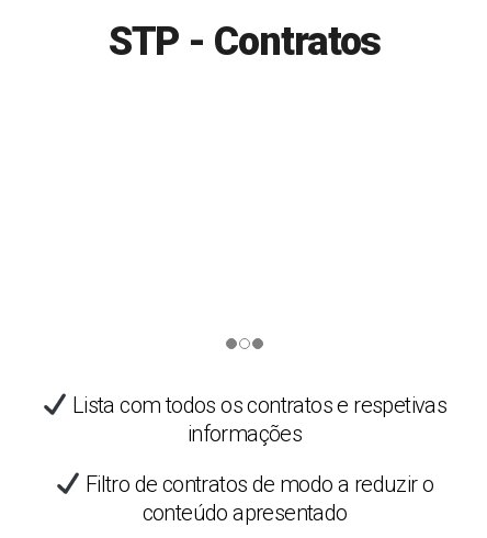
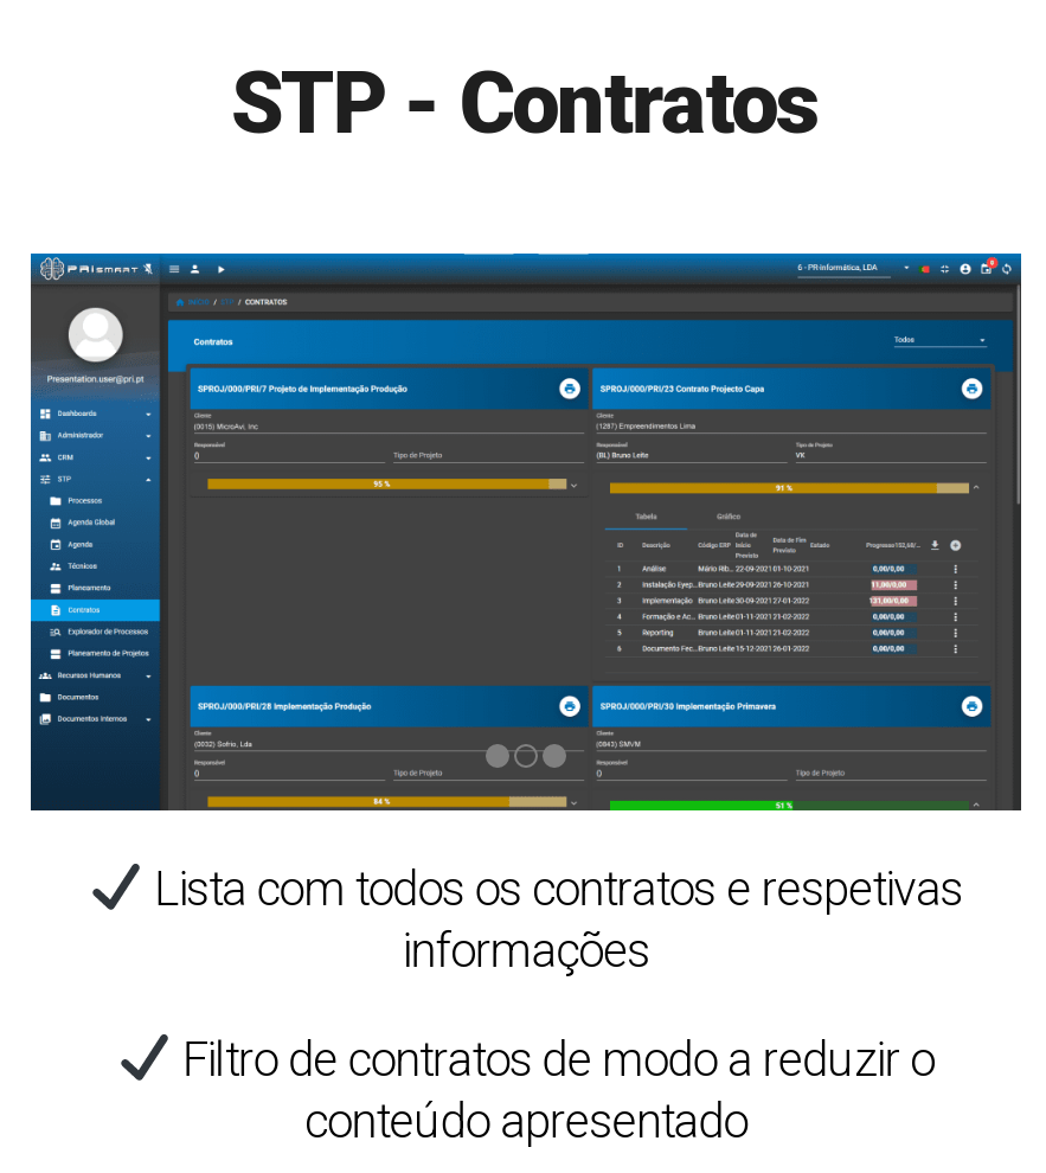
+ [image]
